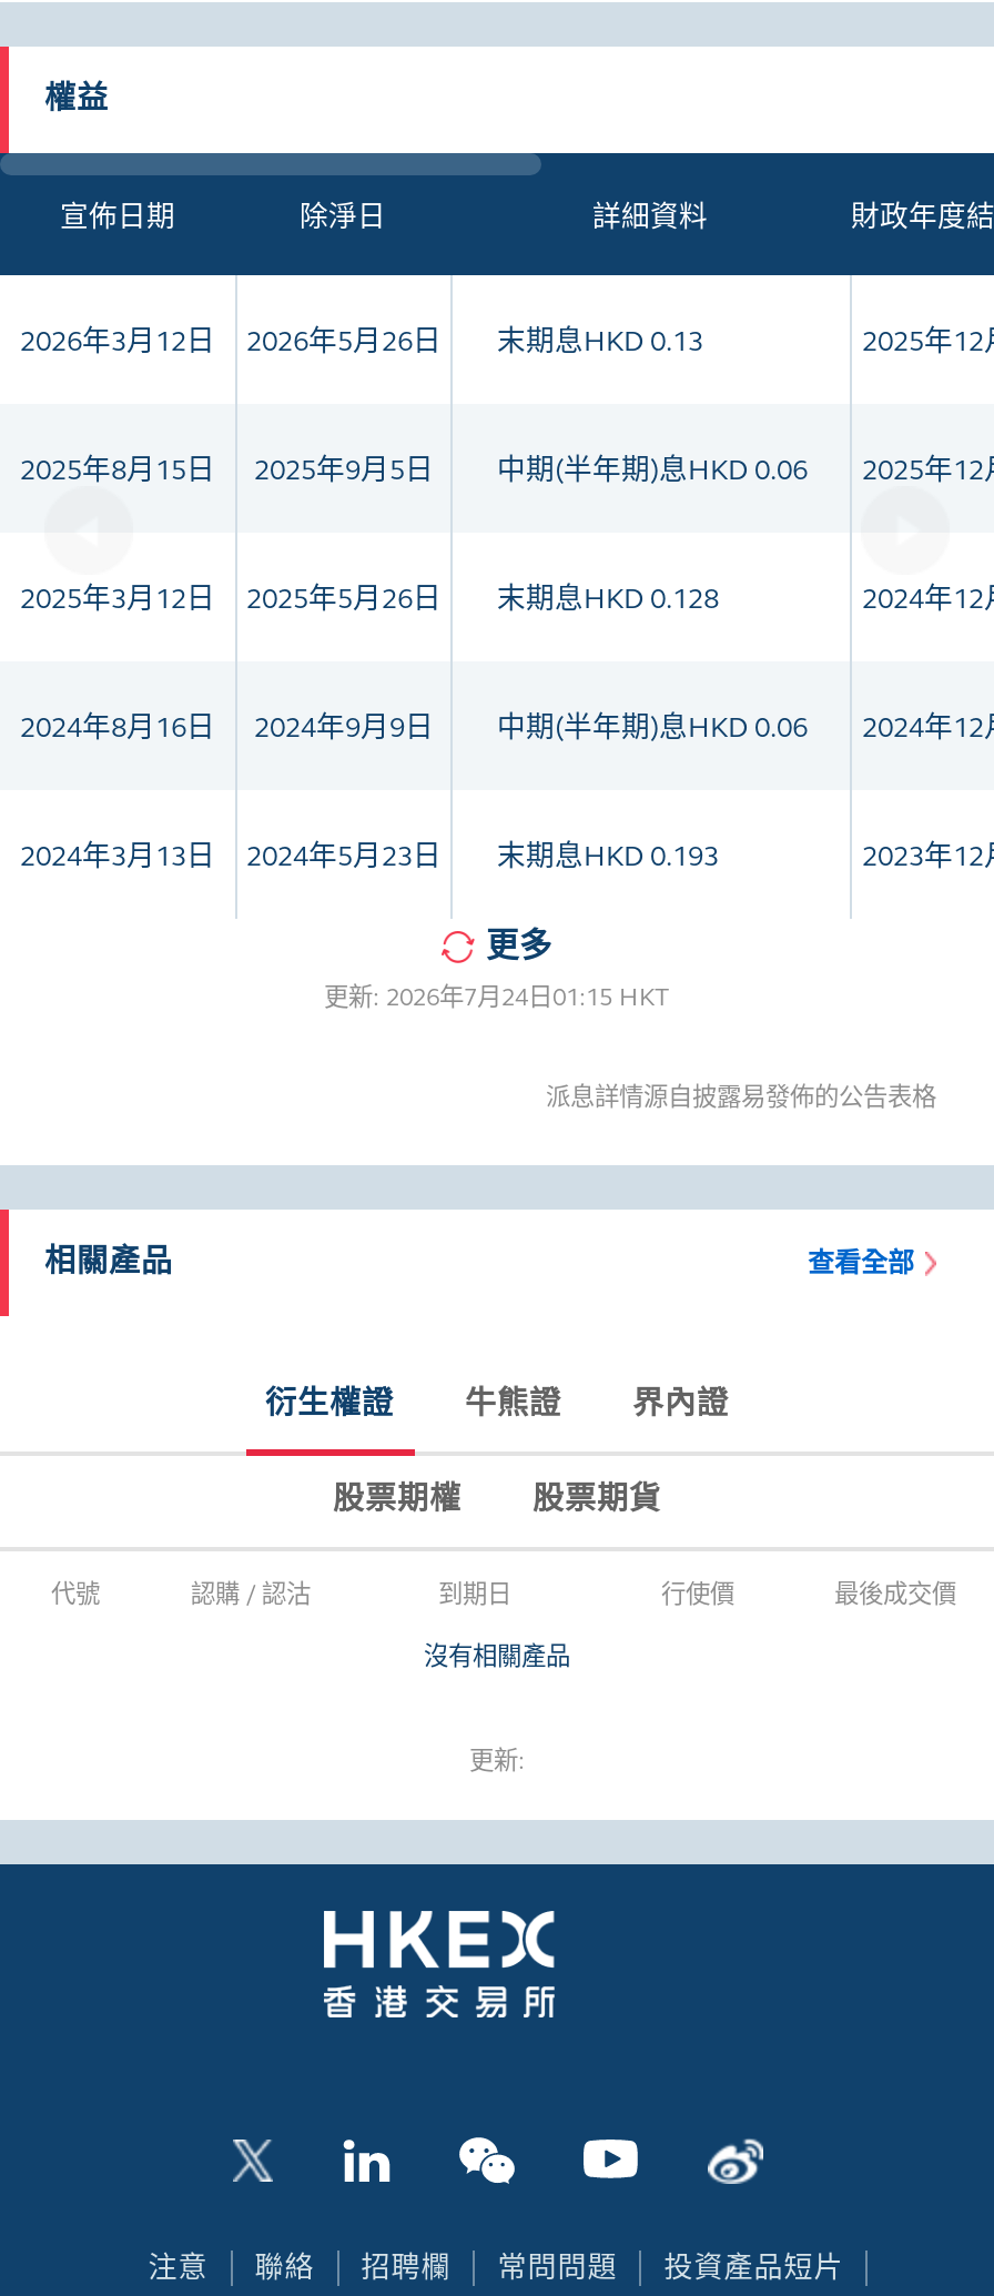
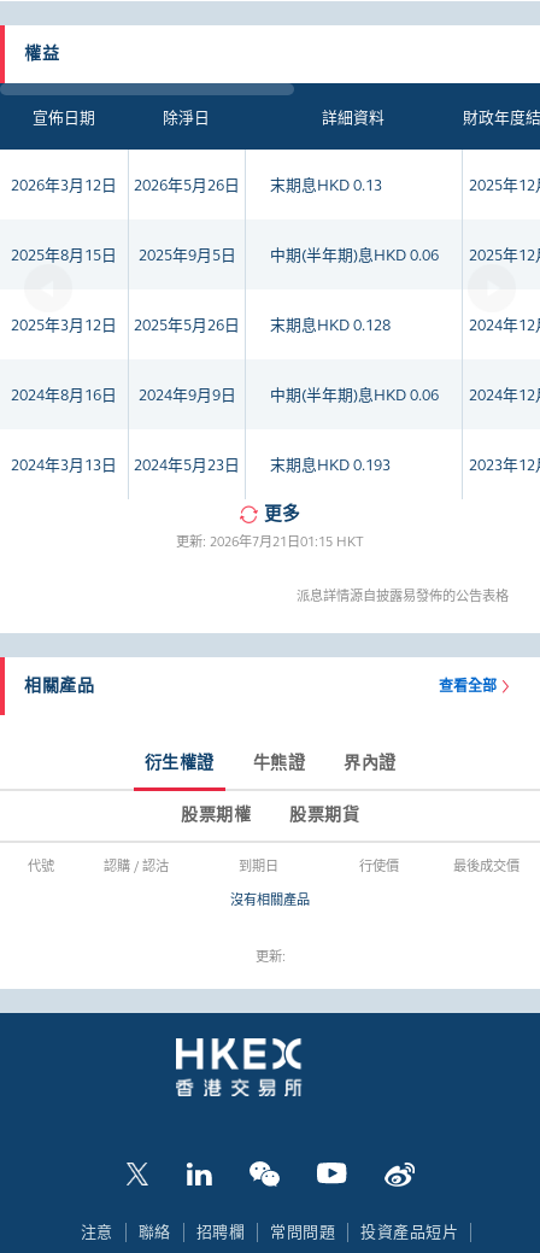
- 更新: 2026年7月24日01:15 HKT
+ 更新: 2026年7月21日01:15 HKT
